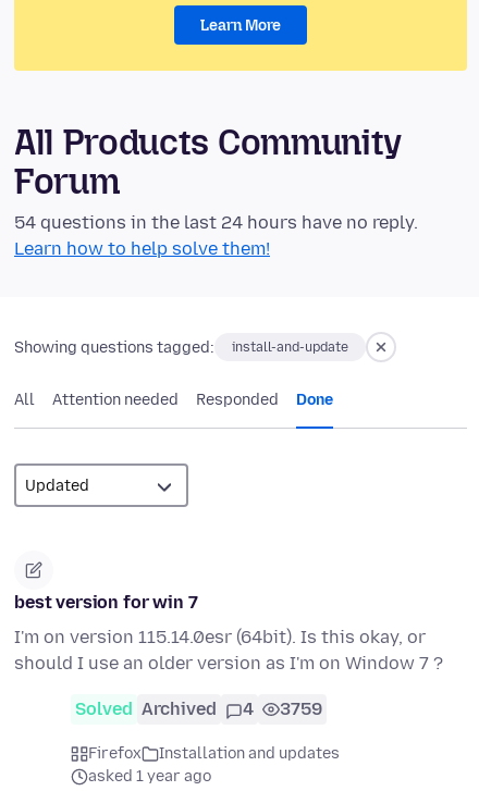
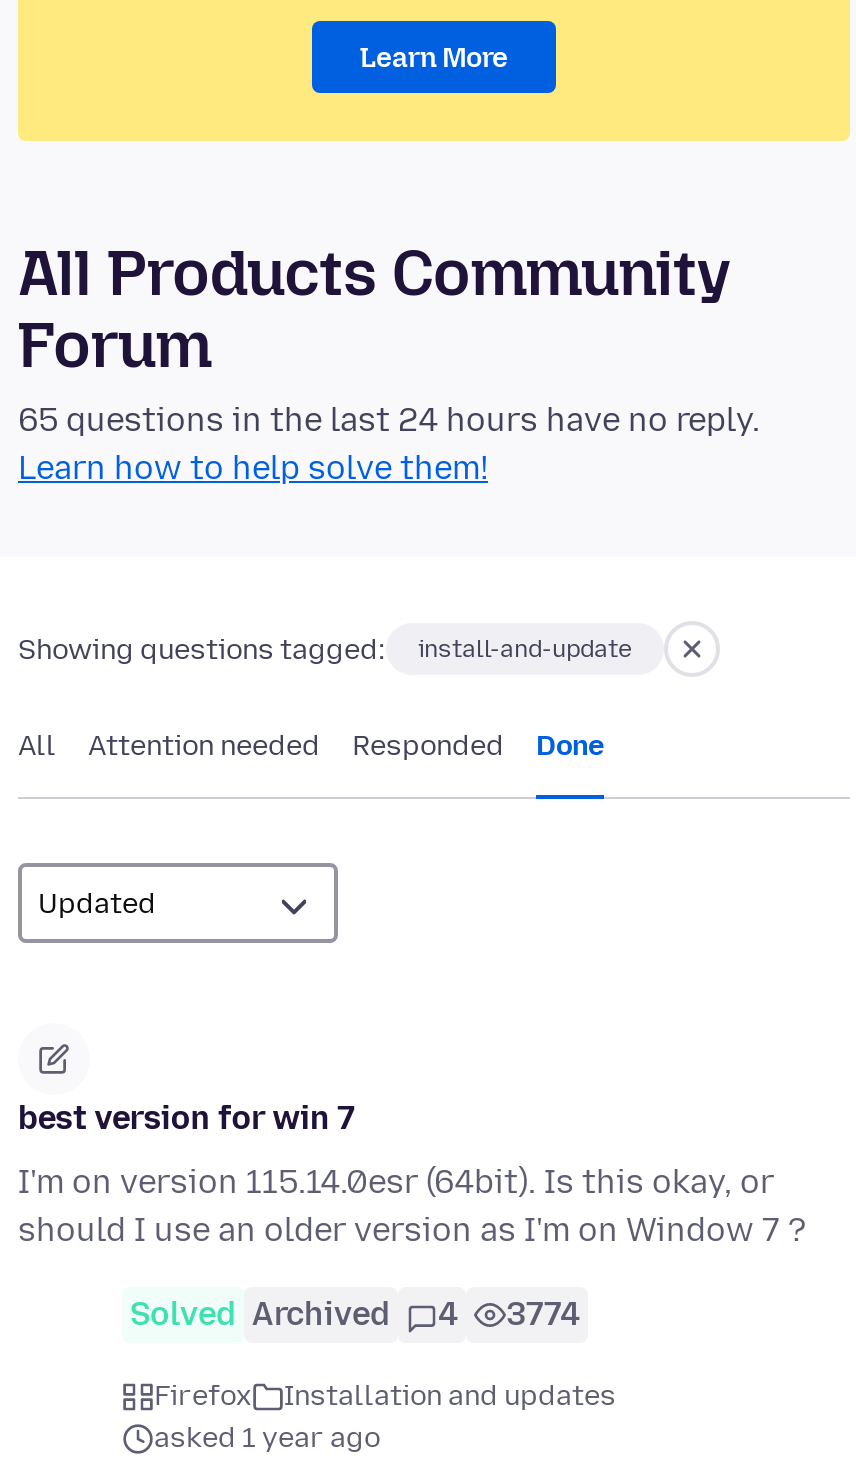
- 54 questions in the last 24 hours have no reply.
+ 65 questions in the last 24 hours have no reply.

- Solved Archived 4 3759
+ Solved Archived 4 3774
